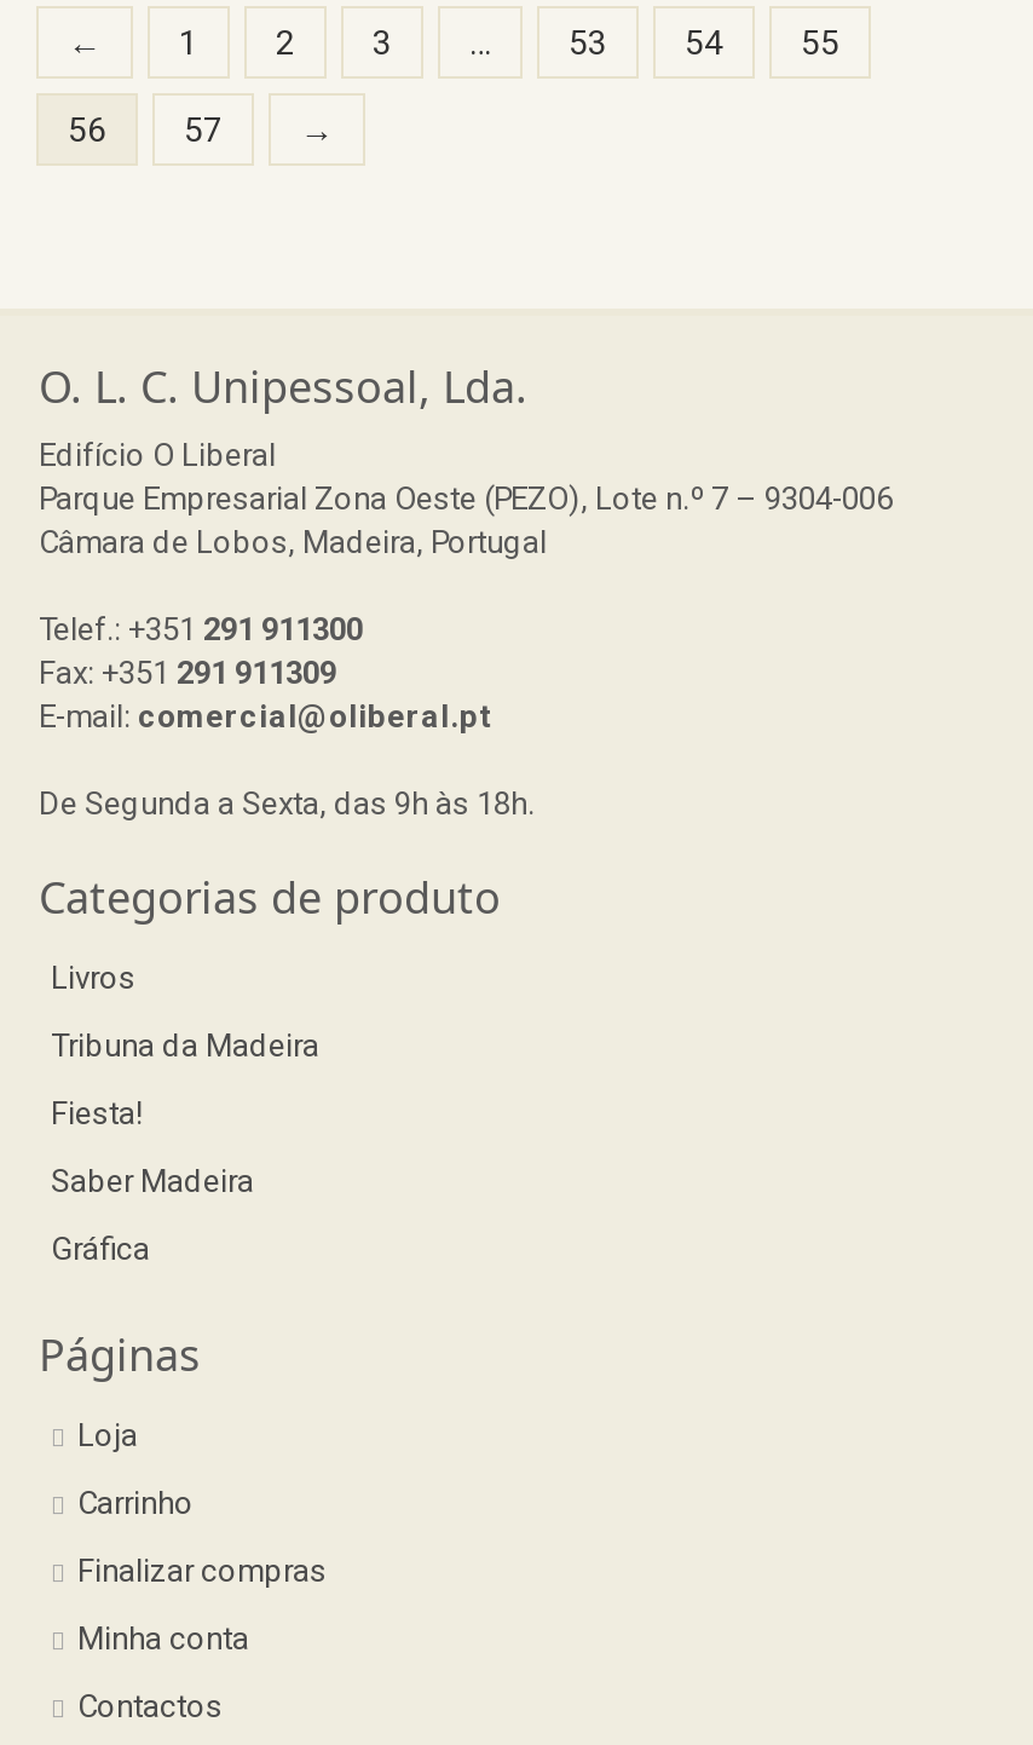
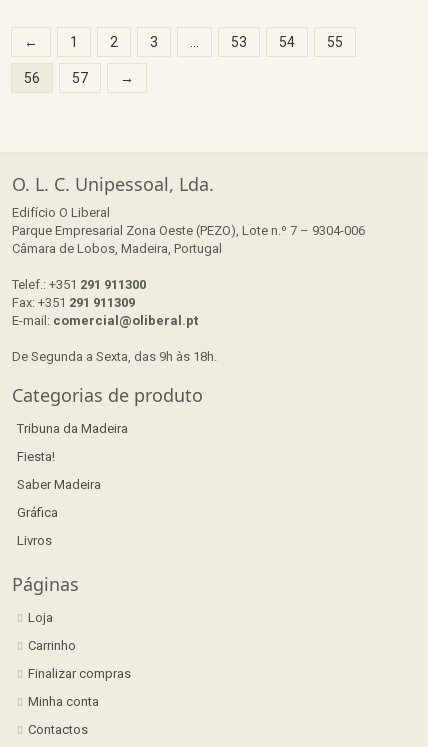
moved down: Livros

moved up: Tribuna da Madeira | Fiesta! | Saber Madeira | Gráfica
